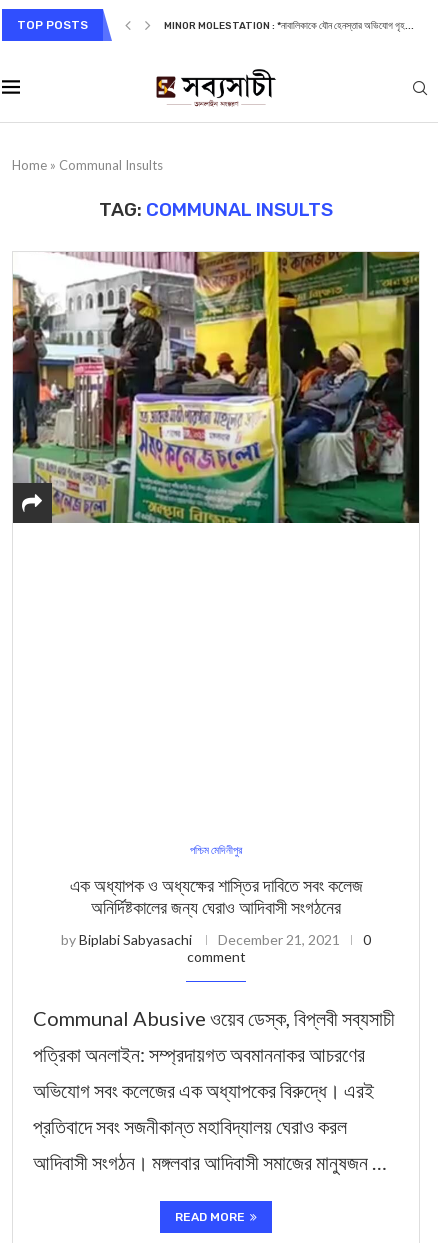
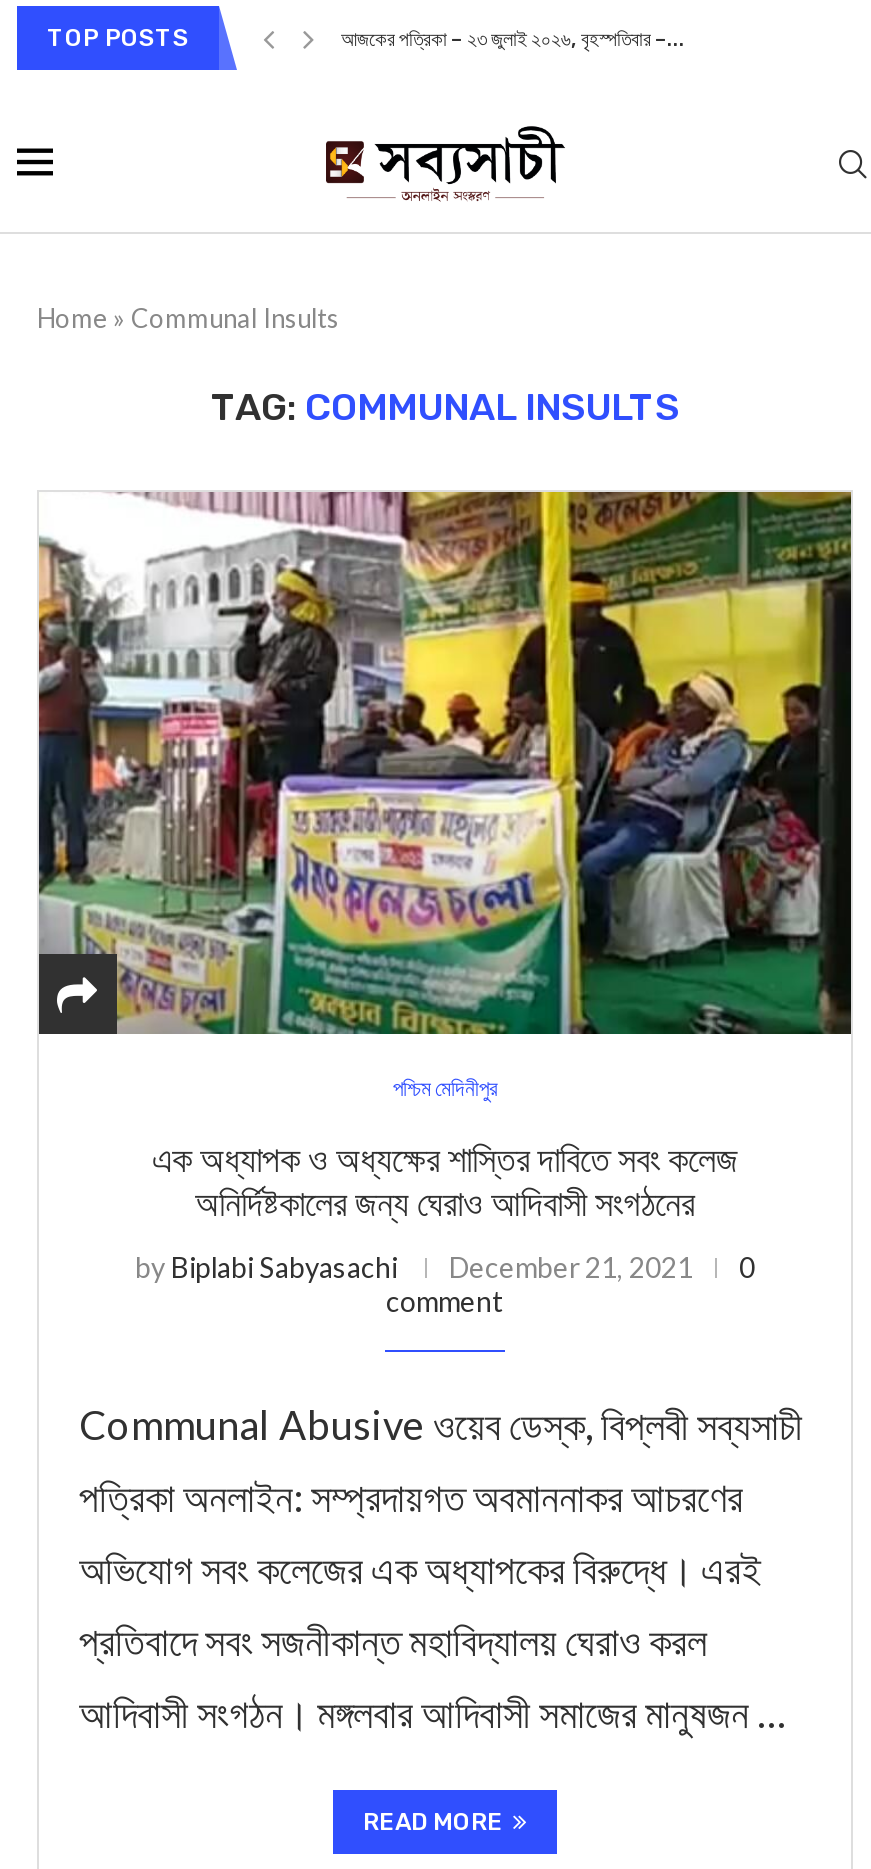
- MINOR MOLESTATION : *নাবালিকাকে যৌন হেনস্তার অভিযোগ গৃহ...
+ আজকের পত্রিকা – ২৩ জুলাই ২০২৬, বৃহস্পতিবার –...
